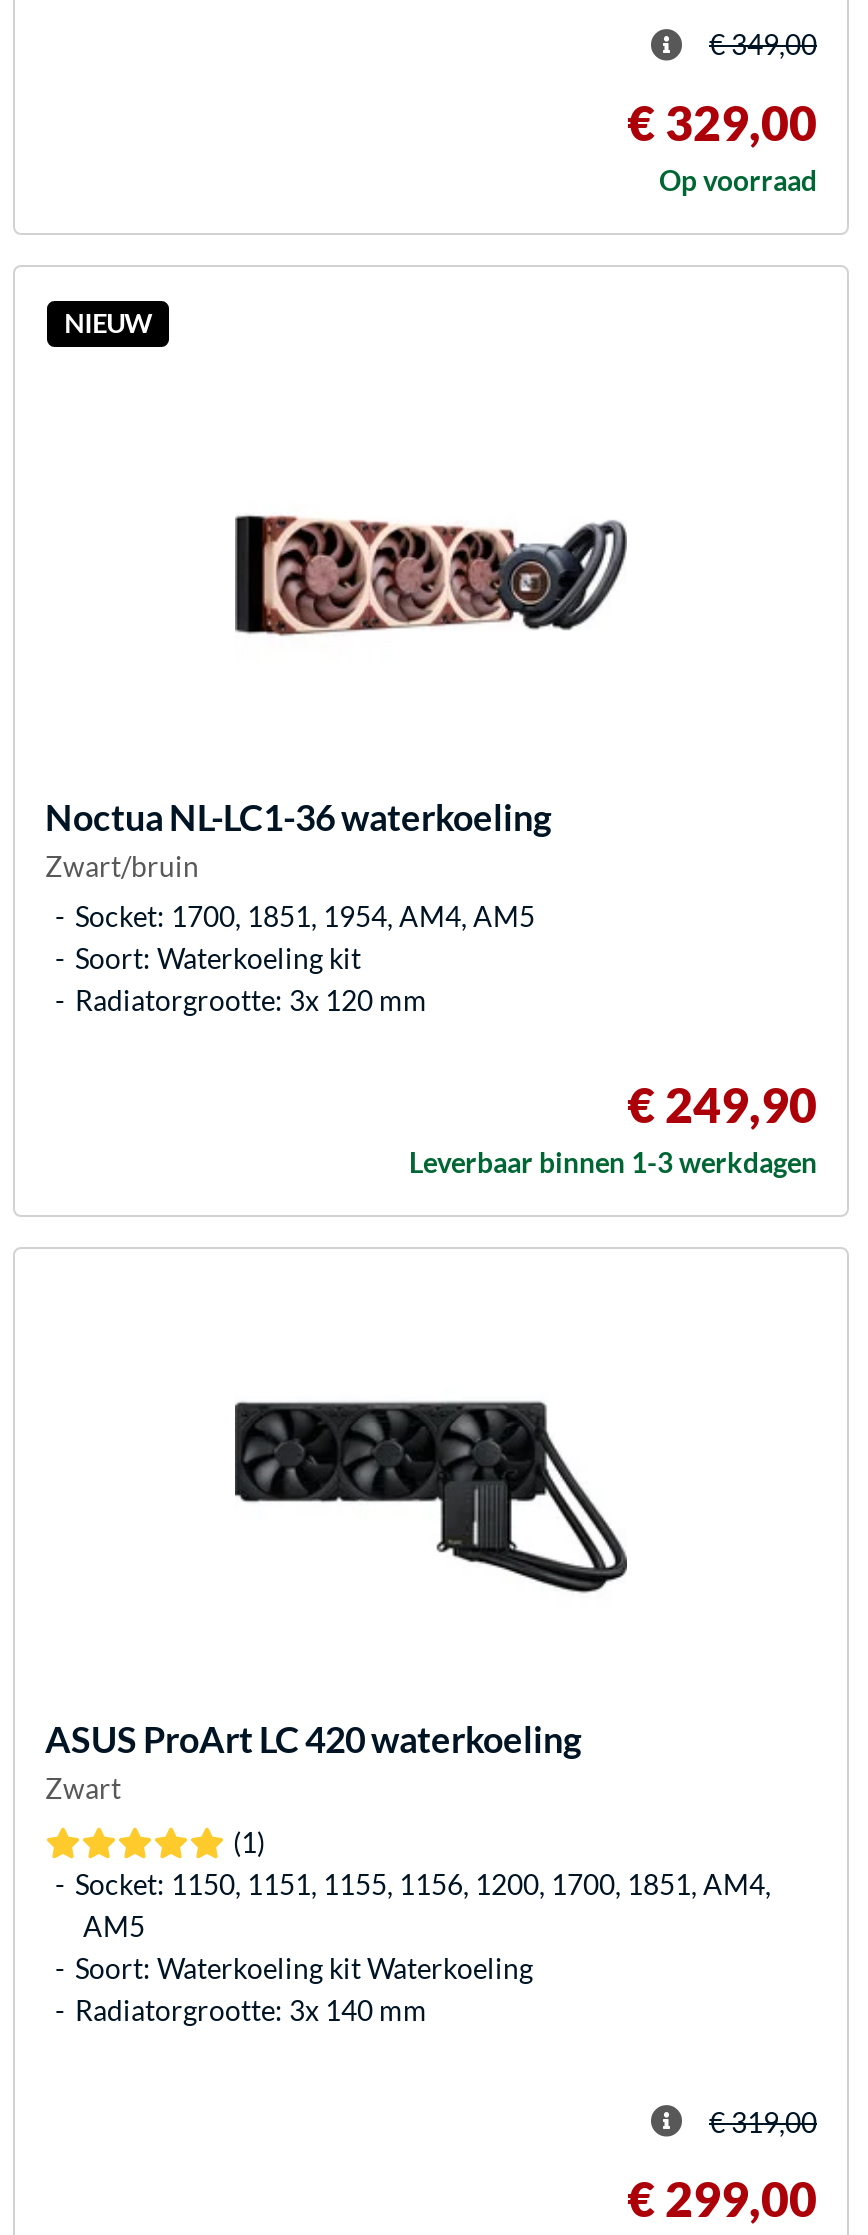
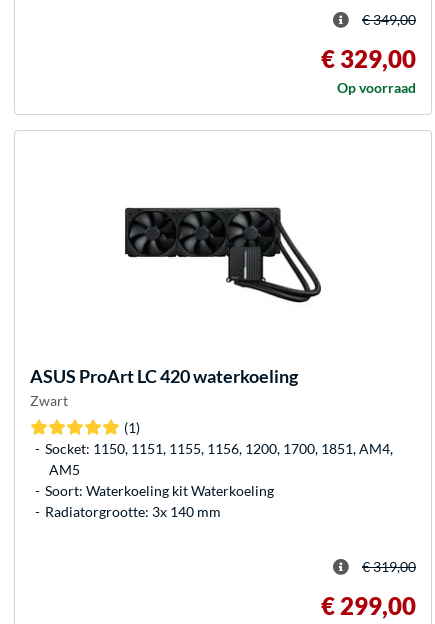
- NIEUW

- [image]

- Noctua NL-LC1-36 waterkoeling
- Zwart/bruin
- Socket: 1700, 1851, 1954, AM4, AM5
- Soort: Waterkoeling kit
- Radiatorgrootte: 3x 120 mm
- € 249,90
- Leverbaar binnen 1-3 werkdagen
